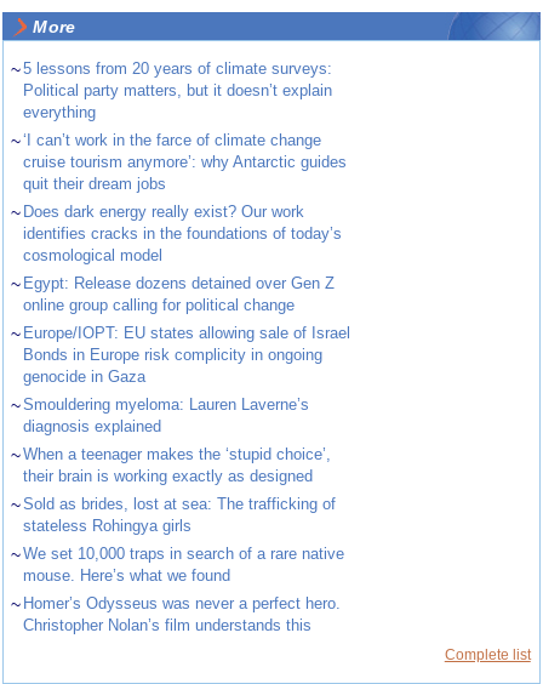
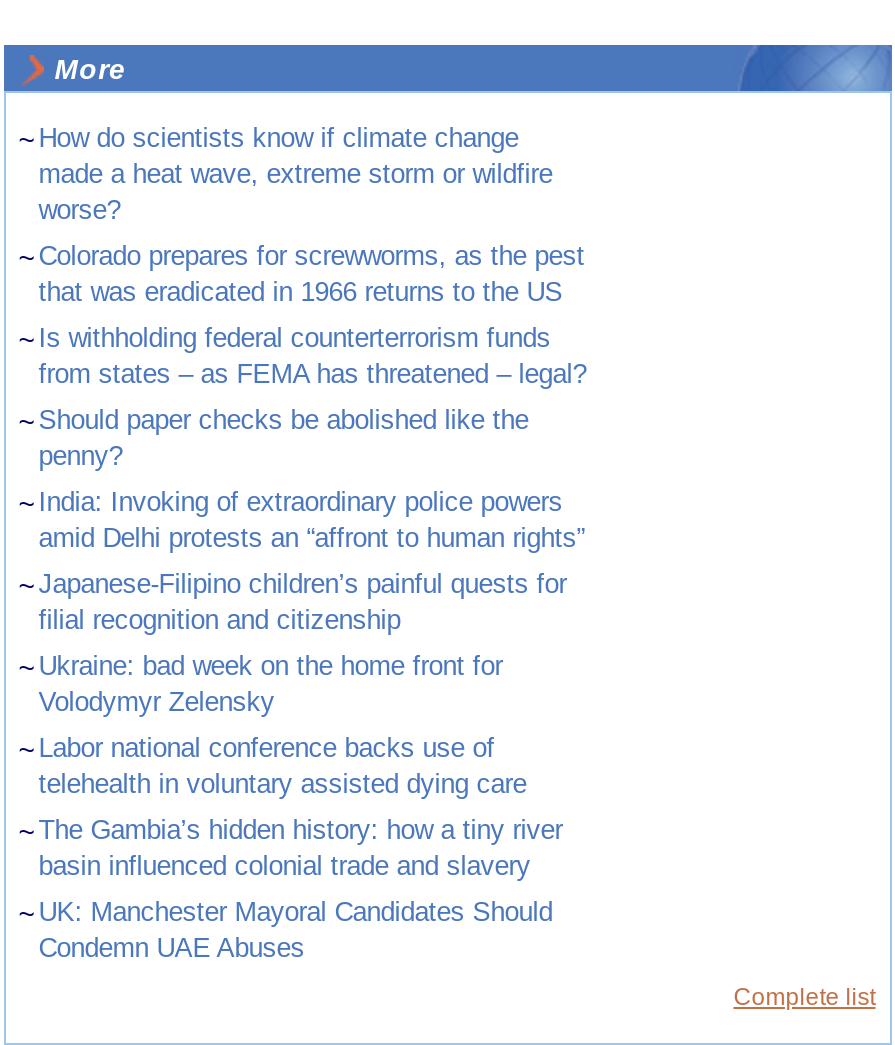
- ~ 5 lessons from 20 years of climate surveys:
- Political party matters, but it doesn’t explain
- everything
+ ~ How do scientists know if climate change
+ made a heat wave, extreme storm or wildfire
+ worse?

- ~ ‘I can’t work in the farce of climate change
- cruise tourism anymore’: why Antarctic guides
- quit their dream jobs
+ ~ Colorado prepares for screwworms, as the pest
+ that was eradicated in 1966 returns to the US

- ~ Does dark energy really exist? Our work
- identifies cracks in the foundations of today’s
- cosmological model
+ ~ Is withholding federal counterterrorism funds
+ from states – as FEMA has threatened – legal?

- ~ Egypt: Release dozens detained over Gen Z
- online group calling for political change
+ ~ Should paper checks be abolished like the
+ penny?

- ~ Europe/IOPT: EU states allowing sale of Israel
- Bonds in Europe risk complicity in ongoing
- genocide in Gaza
+ ~ India: Invoking of extraordinary police powers
+ amid Delhi protests an “affront to human rights”

- ~ Smouldering myeloma: Lauren Laverne’s
- diagnosis explained
+ ~ Japanese-Filipino children’s painful quests for
+ filial recognition and citizenship

- ~ When a teenager makes the ‘stupid choice’,
- their brain is working exactly as designed
+ ~ Ukraine: bad week on the home front for
+ Volodymyr Zelensky

- ~ Sold as brides, lost at sea: The trafficking of
- stateless Rohingya girls
+ ~ Labor national conference backs use of
+ telehealth in voluntary assisted dying care

- ~ We set 10,000 traps in search of a rare native
- mouse. Here’s what we found
+ ~ The Gambia’s hidden history: how a tiny river
+ basin influenced colonial trade and slavery

- ~ Homer’s Odysseus was never a perfect hero.
- Christopher Nolan’s film understands this
+ ~ UK: Manchester Mayoral Candidates Should
+ Condemn UAE Abuses
